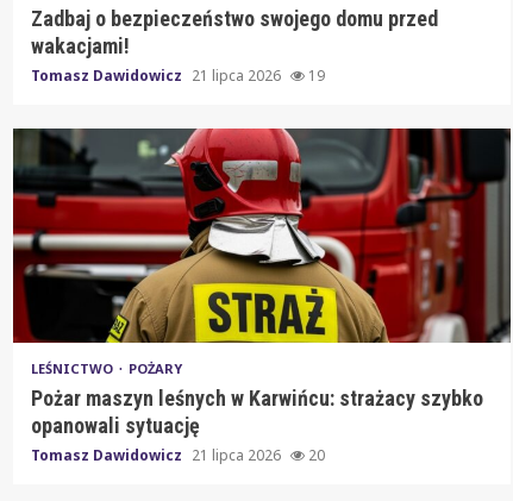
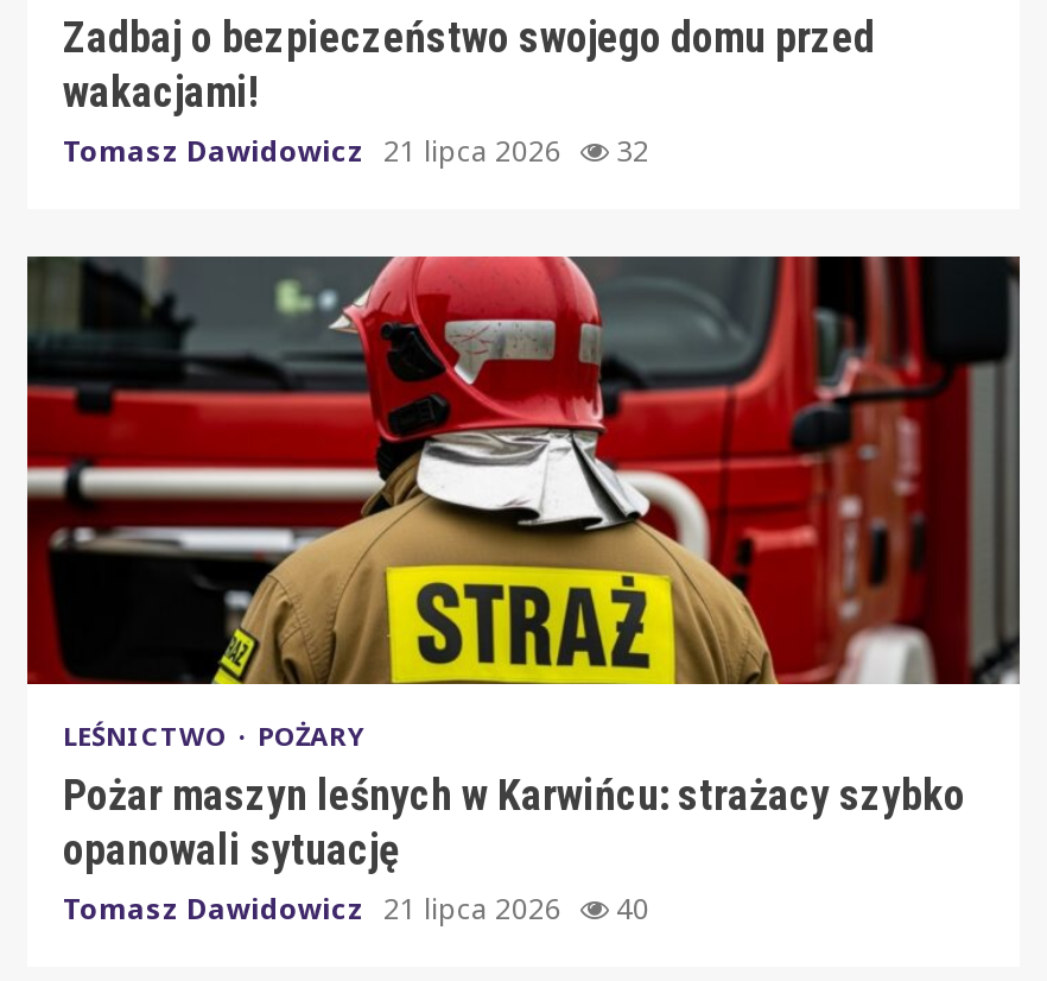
- Tomasz Dawidowicz 21 lipca 2026 19
+ Tomasz Dawidowicz 21 lipca 2026 32

- Tomasz Dawidowicz 21 lipca 2026 20
+ Tomasz Dawidowicz 21 lipca 2026 40
